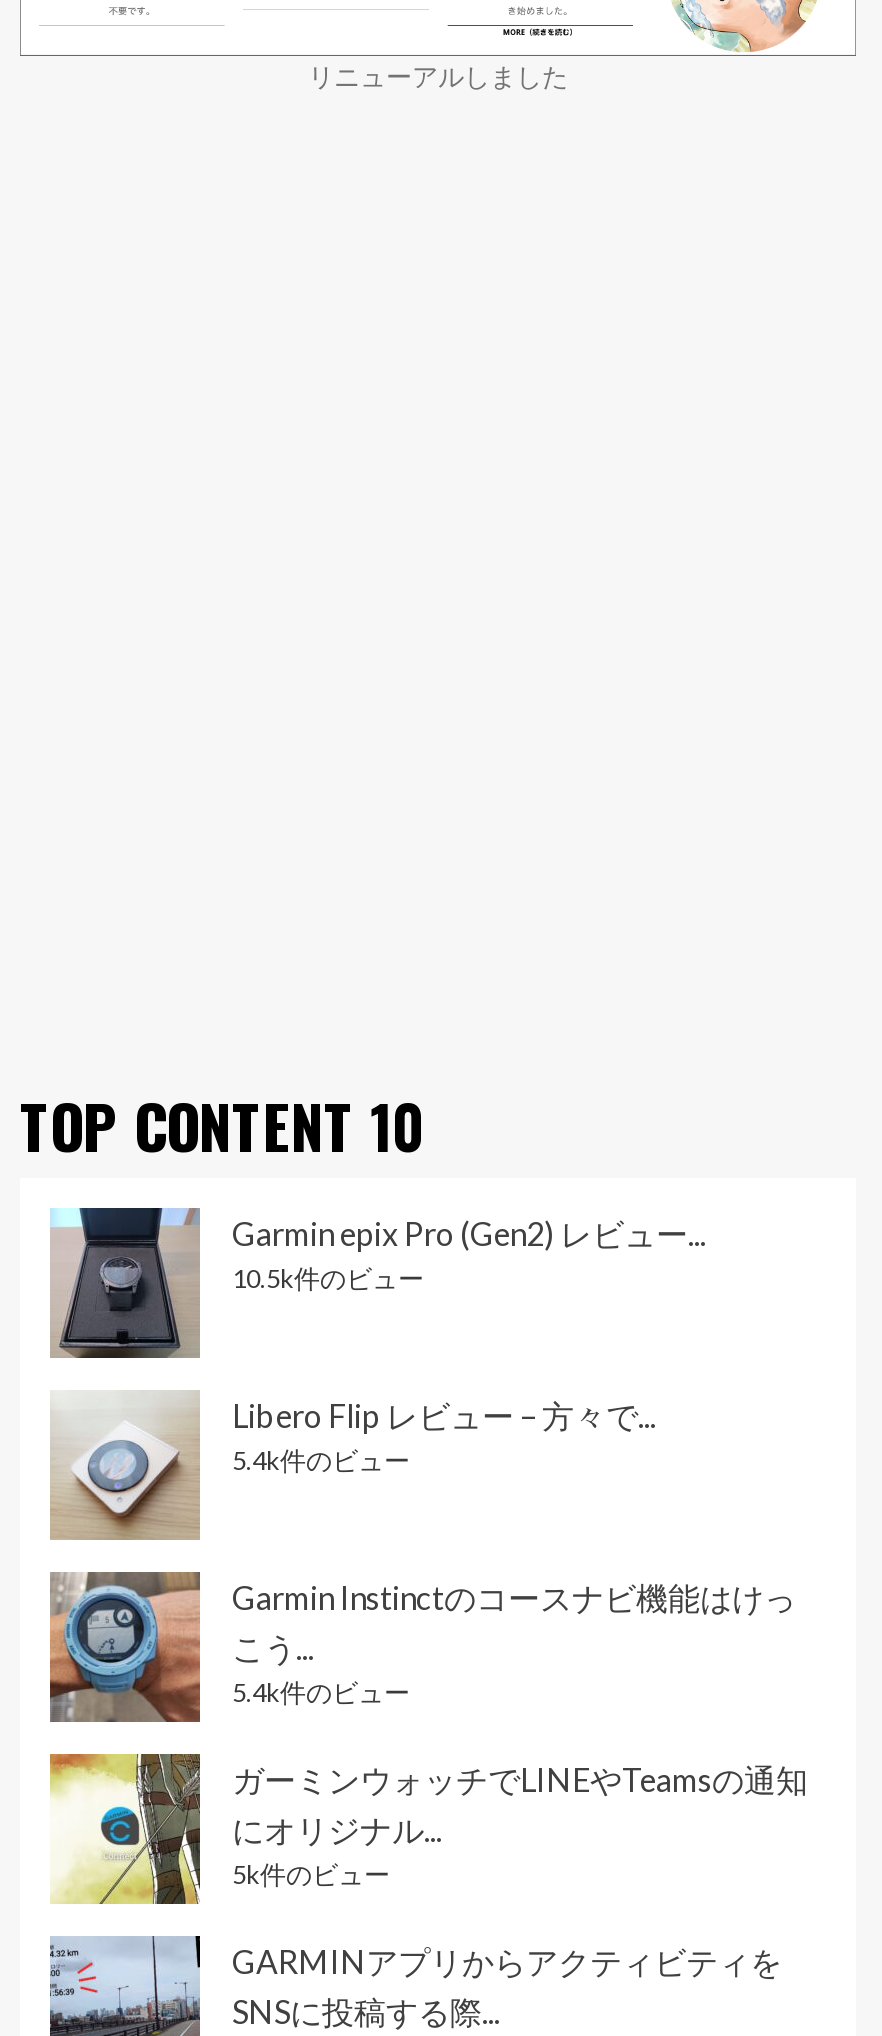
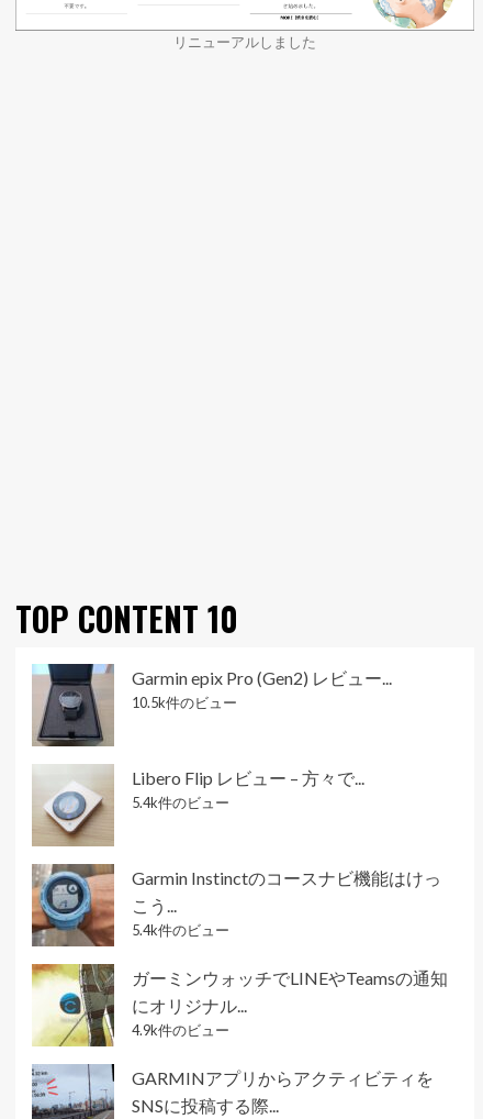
- 5k件のビュー
+ 4.9k件のビュー
